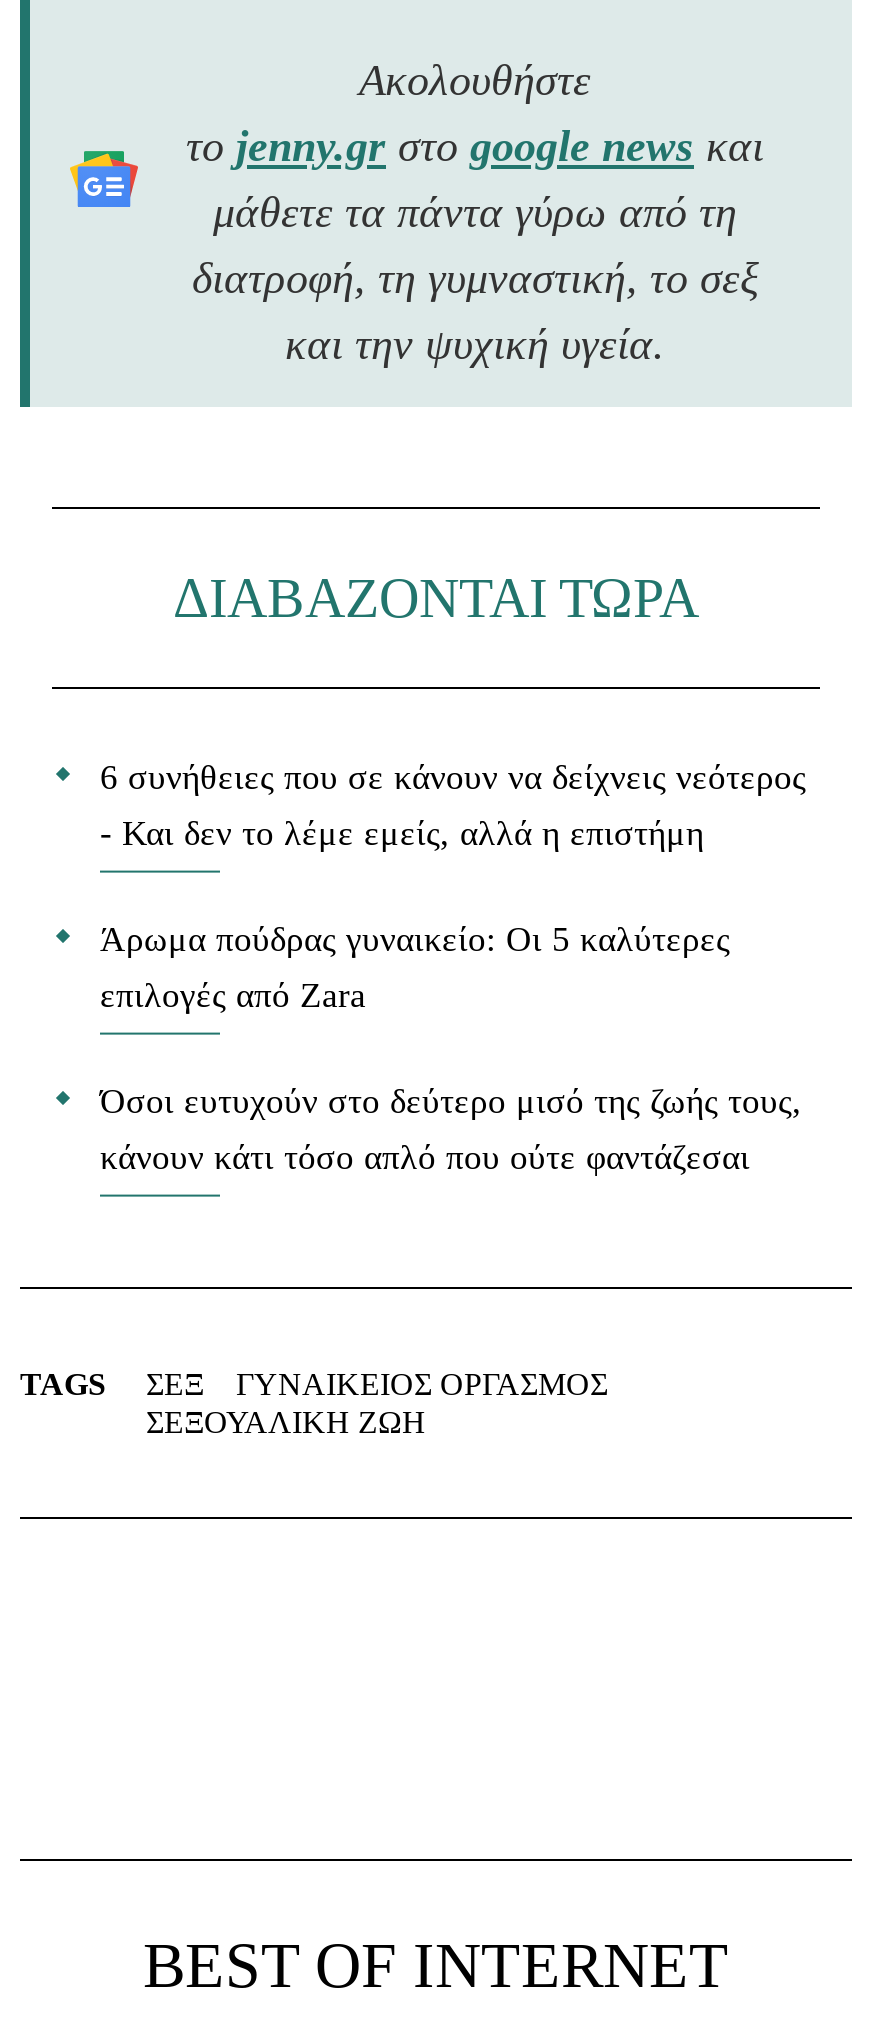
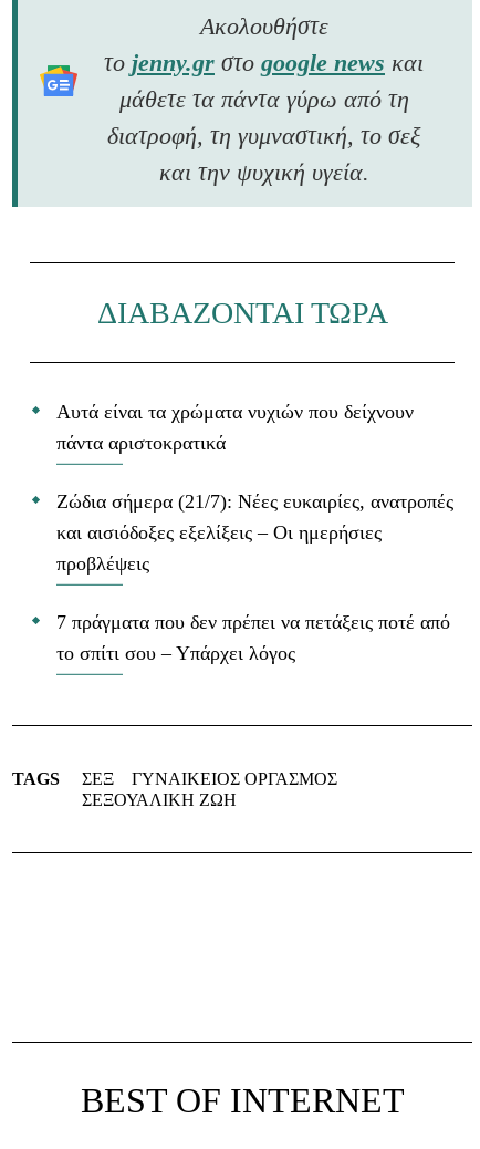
- 6 συνήθειες που σε κάνουν να δείχνεις νεότερος
- - Και δεν το λέμε εμείς, αλλά η επιστήμη
+ Αυτά είναι τα χρώματα νυχιών που δείχνουν
+ πάντα αριστοκρατικά

- Άρωμα πούδρας γυναικείο: Οι 5 καλύτερες
- επιλογές από Zara
+ Ζώδια σήμερα (21/7): Νέες ευκαιρίες, ανατροπές
+ και αισιόδοξες εξελίξεις – Οι ημερήσιες
+ προβλέψεις

- Όσοι ευτυχούν στο δεύτερο μισό της ζωής τους,
- κάνουν κάτι τόσο απλό που ούτε φαντάζεσαι
+ 7 πράγματα που δεν πρέπει να πετάξεις ποτέ από
+ το σπίτι σου – Υπάρχει λόγος
